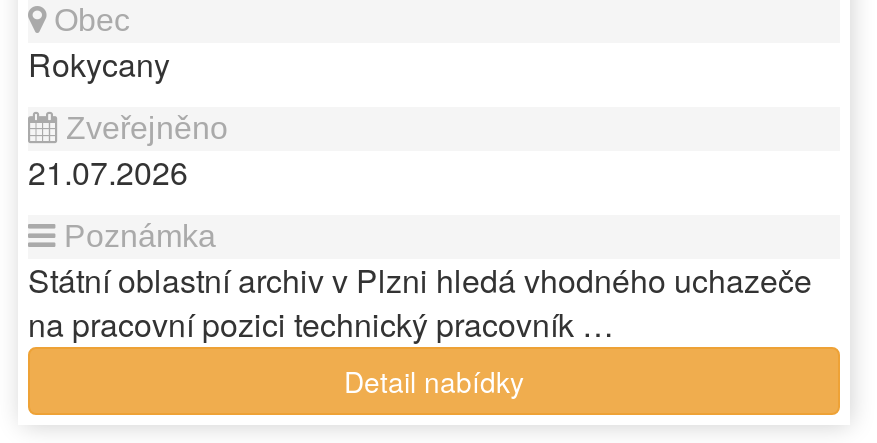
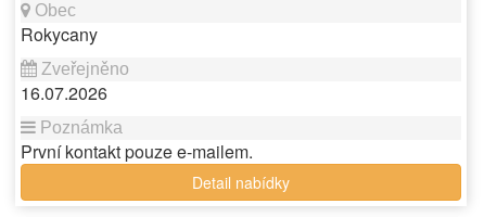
- 21.07.2026
+ 16.07.2026

- Státní oblastní archiv v Plzni hledá vhodného uchazeče
- na pracovní pozici technický pracovník …
+ První kontakt pouze e-mailem.
